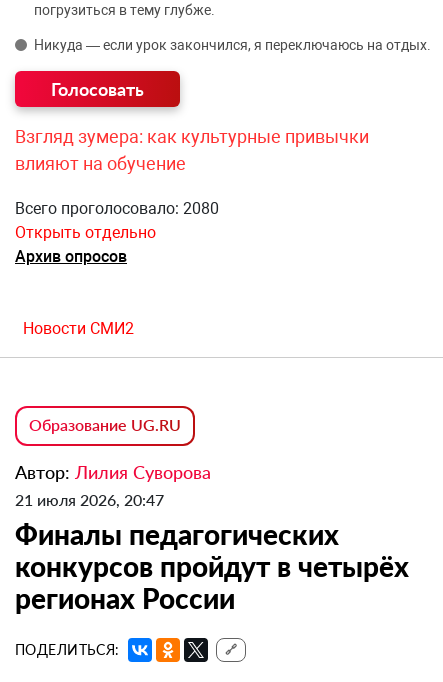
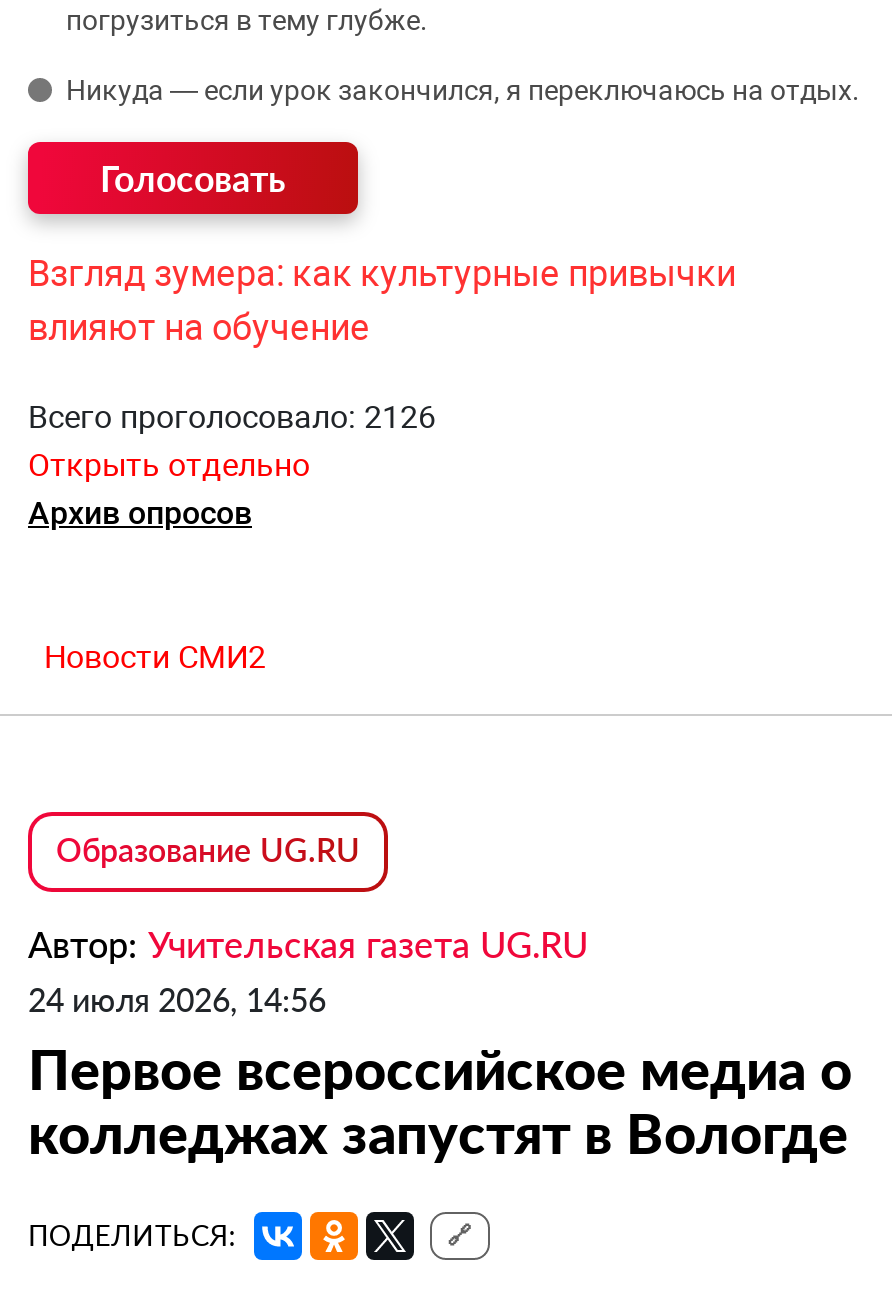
- Всего проголосовало: 2080
+ Всего проголосовало: 2126

- Автор: Лилия Суворова
- 21 июля 2026, 20:47
- Финалы педагогических
- конкурсов пройдут в четырёх
- регионах России
+ Автор: Учительская газета UG.RU
+ 24 июля 2026, 14:56
+ Первое всероссийское медиа о
+ колледжах запустят в Вологде
